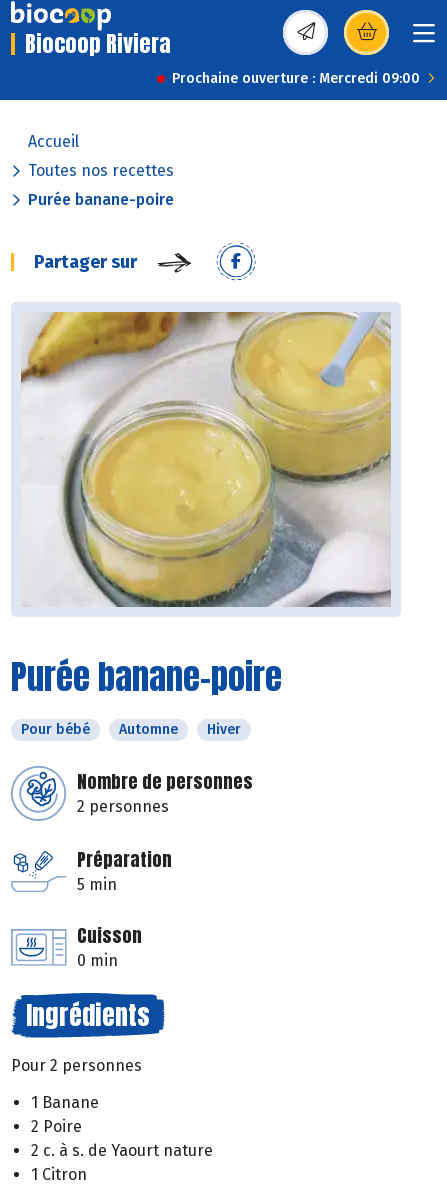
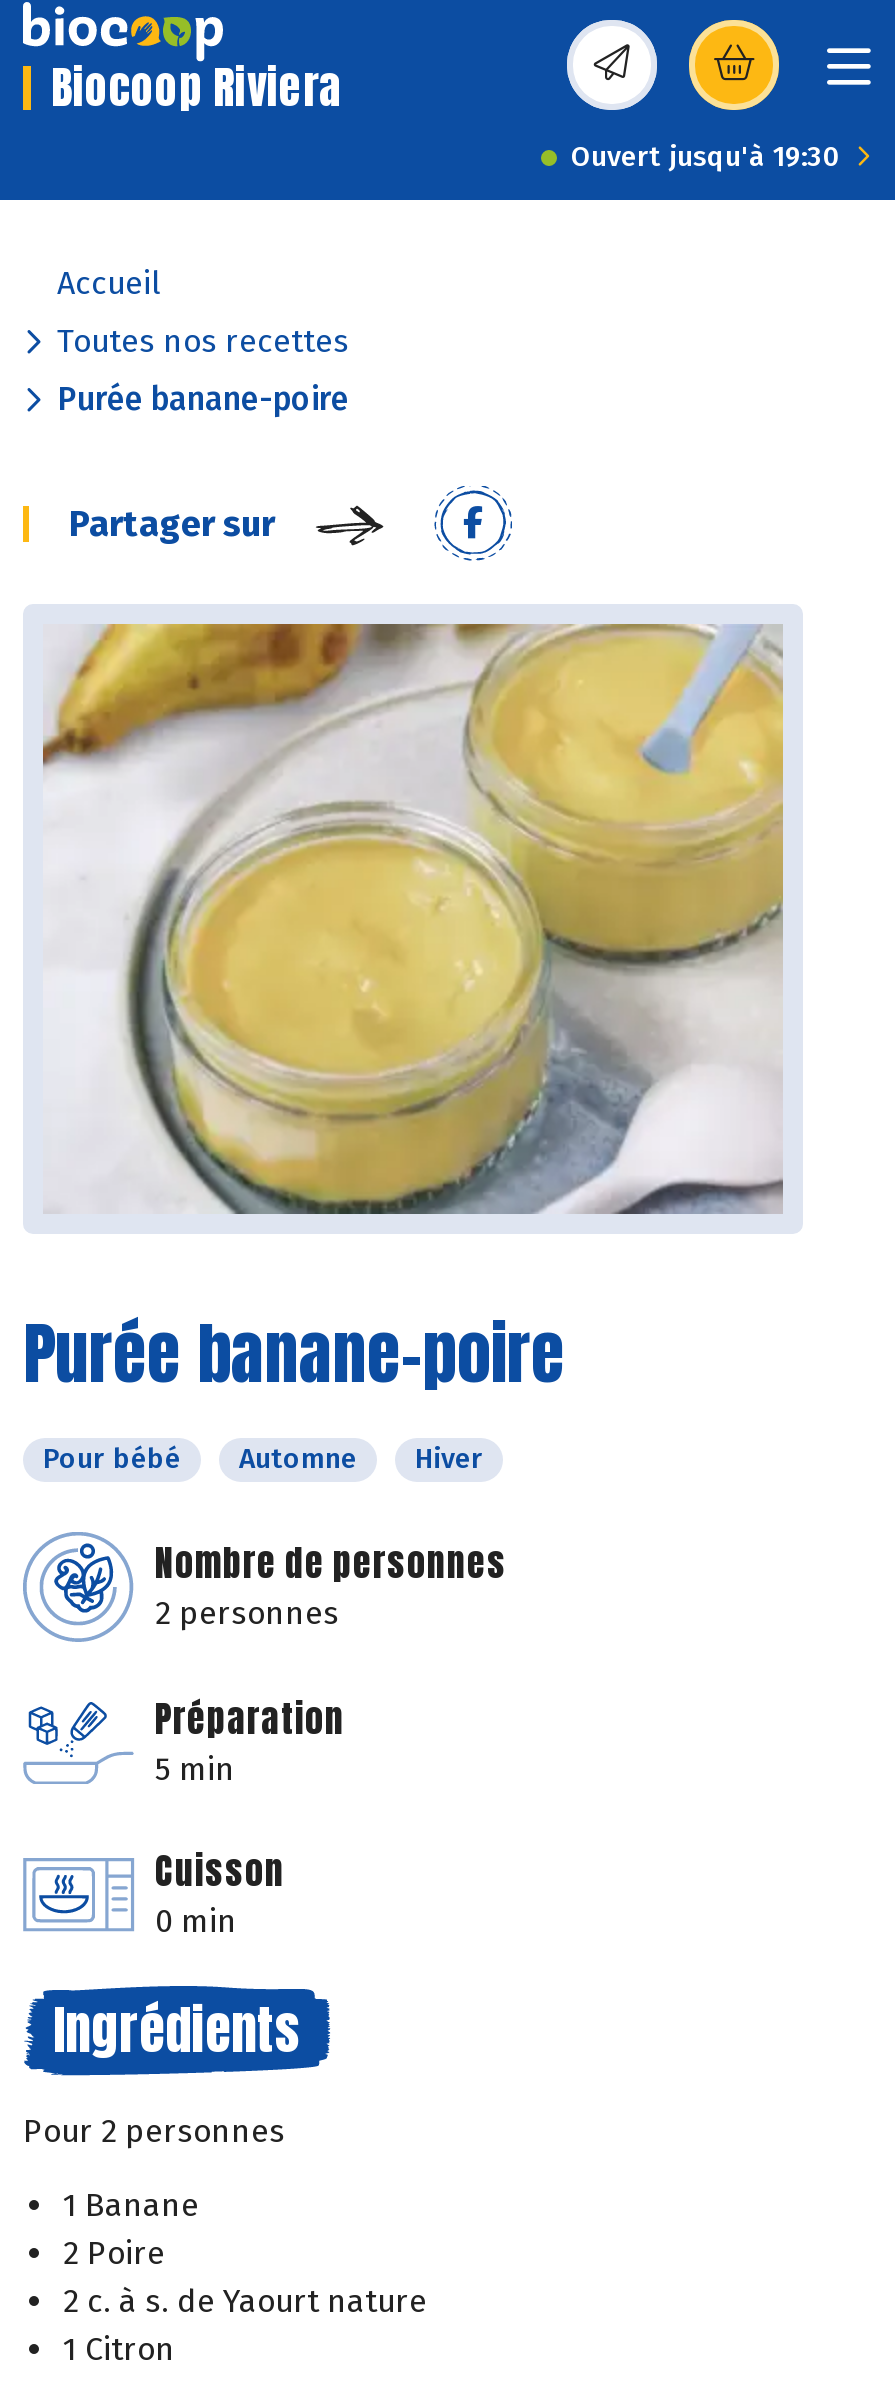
- Prochaine ouverture : Mercredi 09:00
+ Ouvert jusqu'à 19:30
